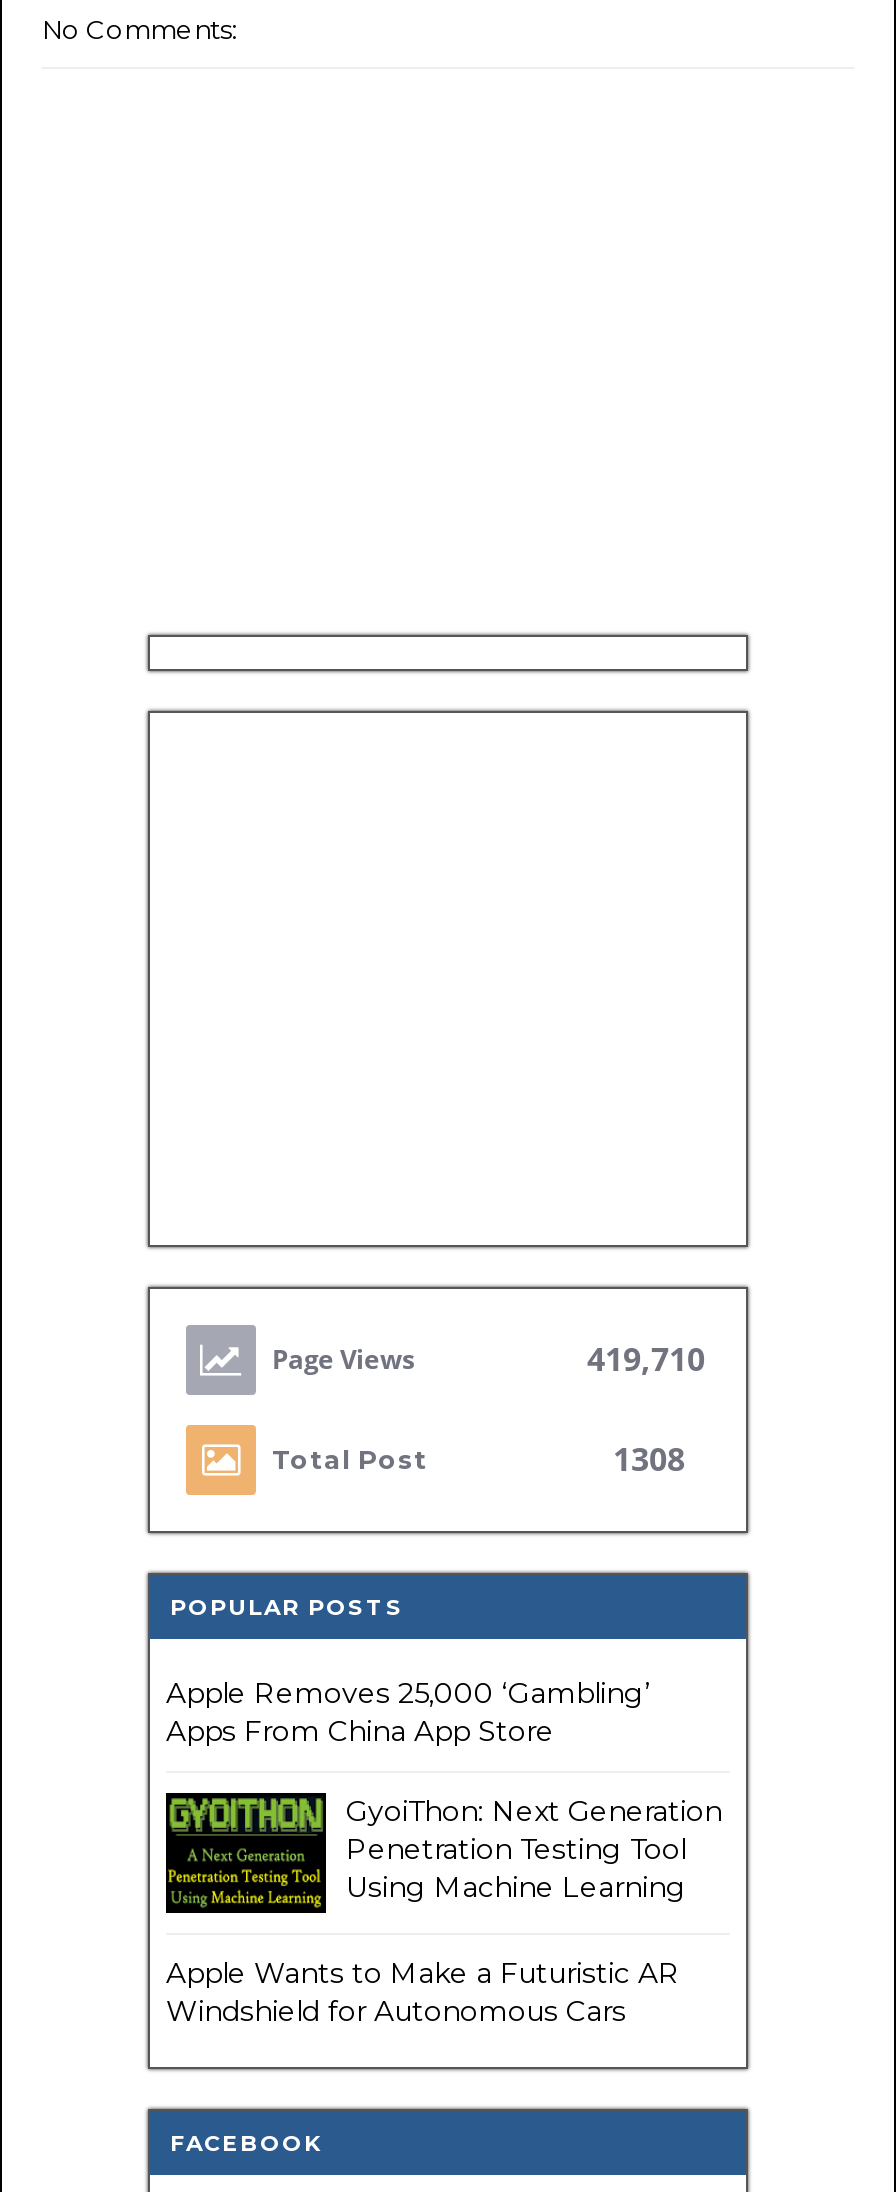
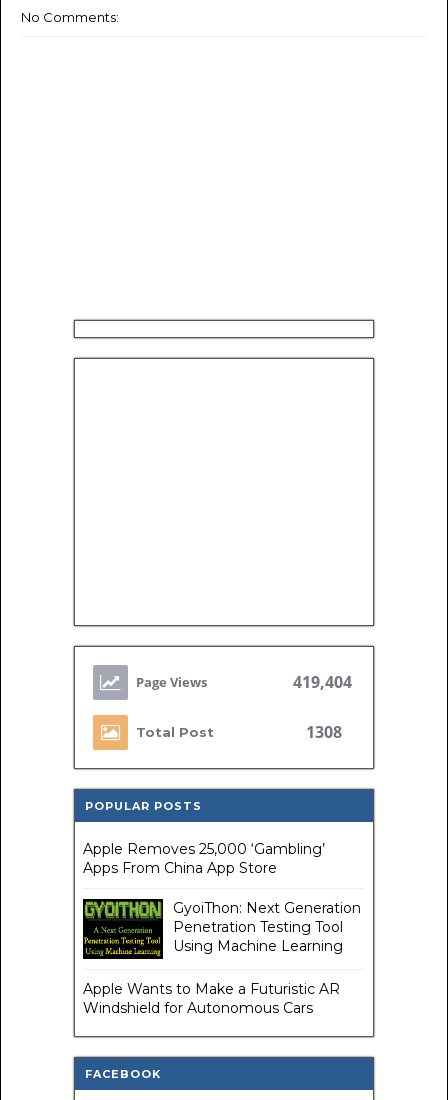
- 419,710
+ 419,404
